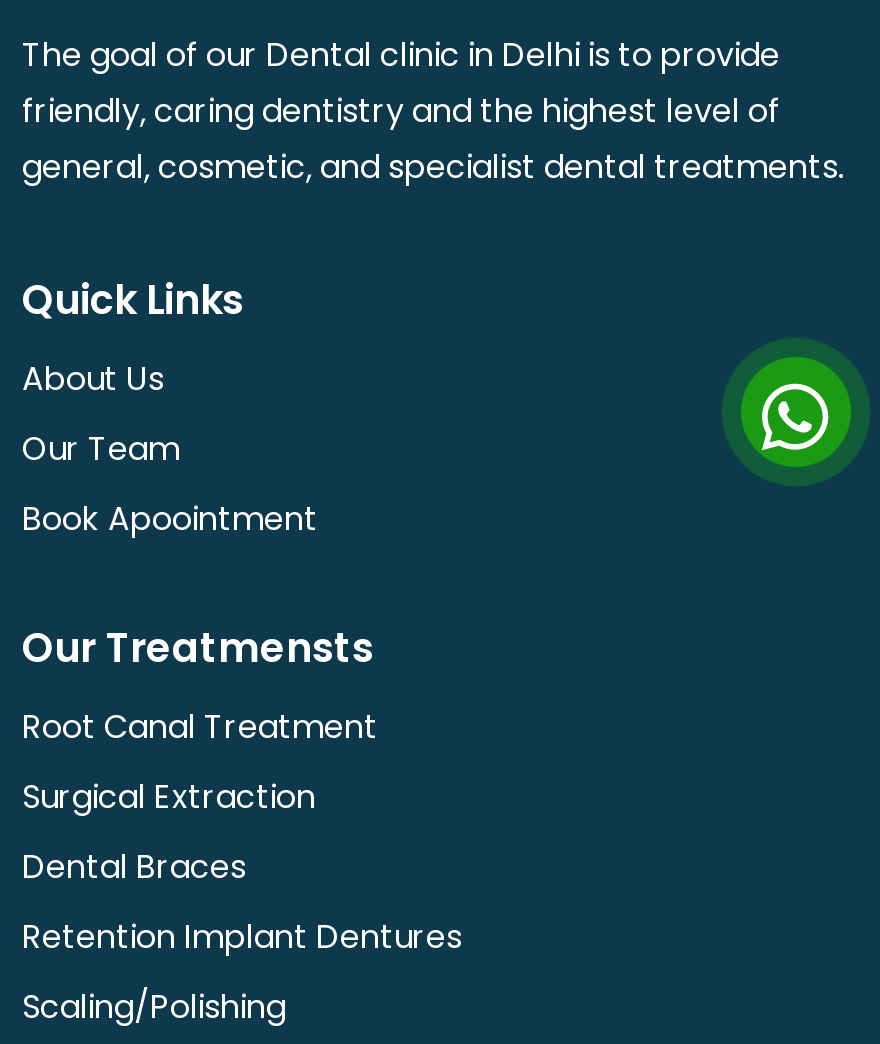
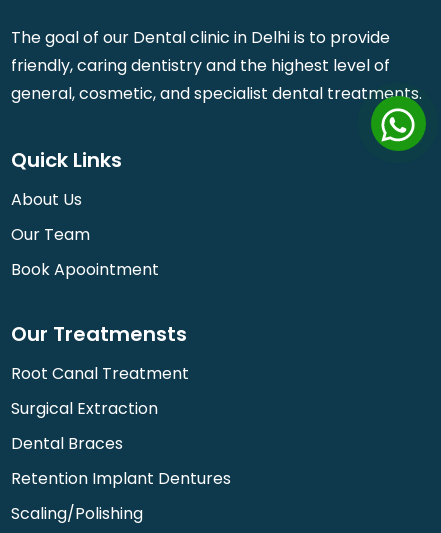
+ [image]

- [image]
